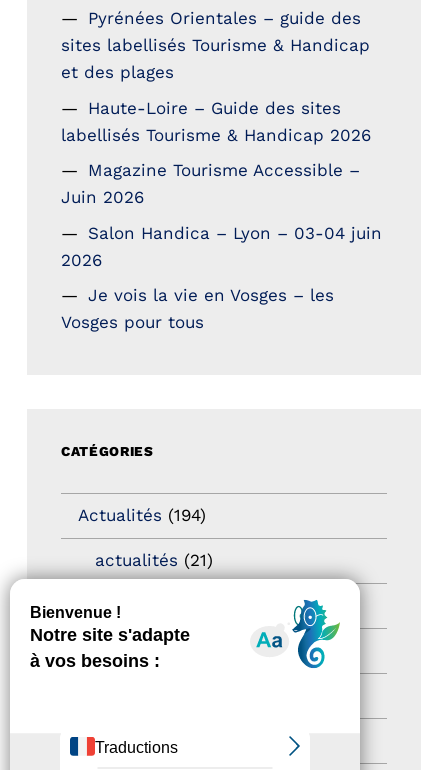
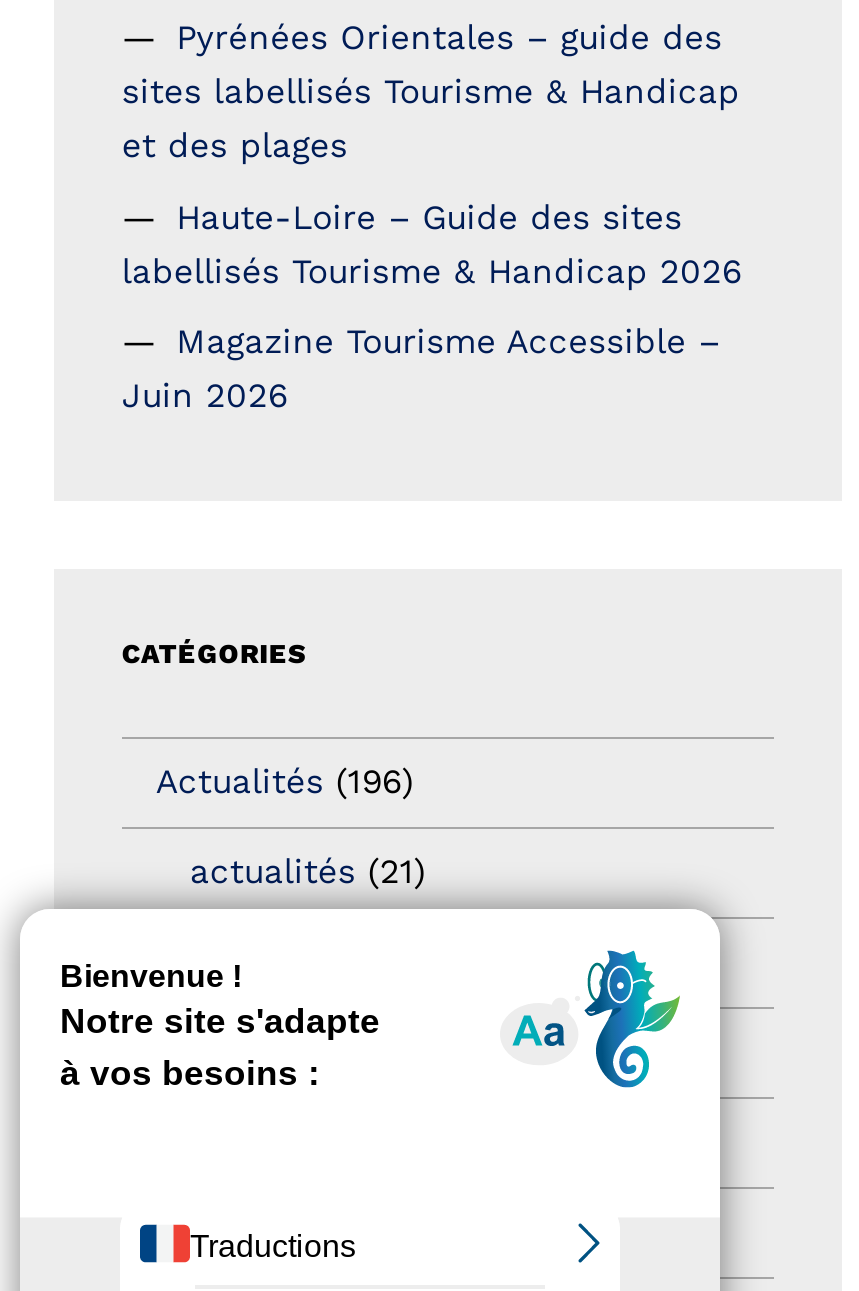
- Salon Handica – Lyon – 03-04 juin
- 2026
- Je vois la vie en Vosges – les
- Vosges pour tous

- Actualités (194)
+ Actualités (196)
